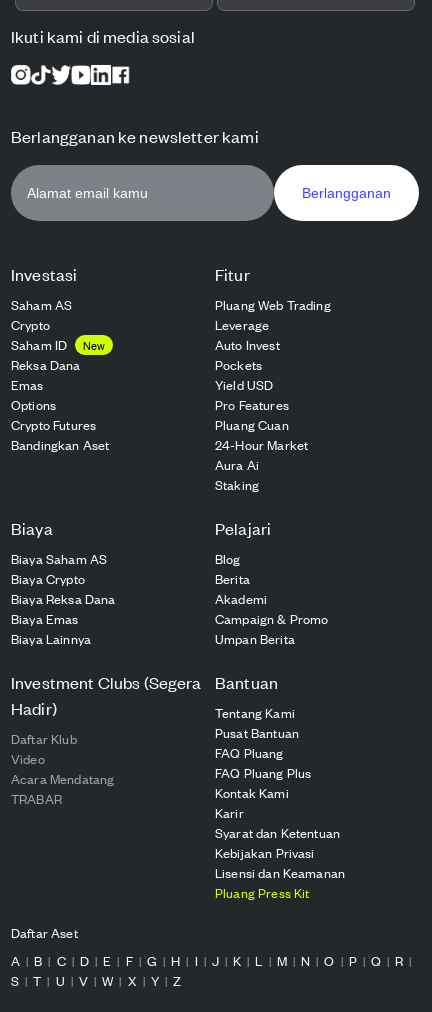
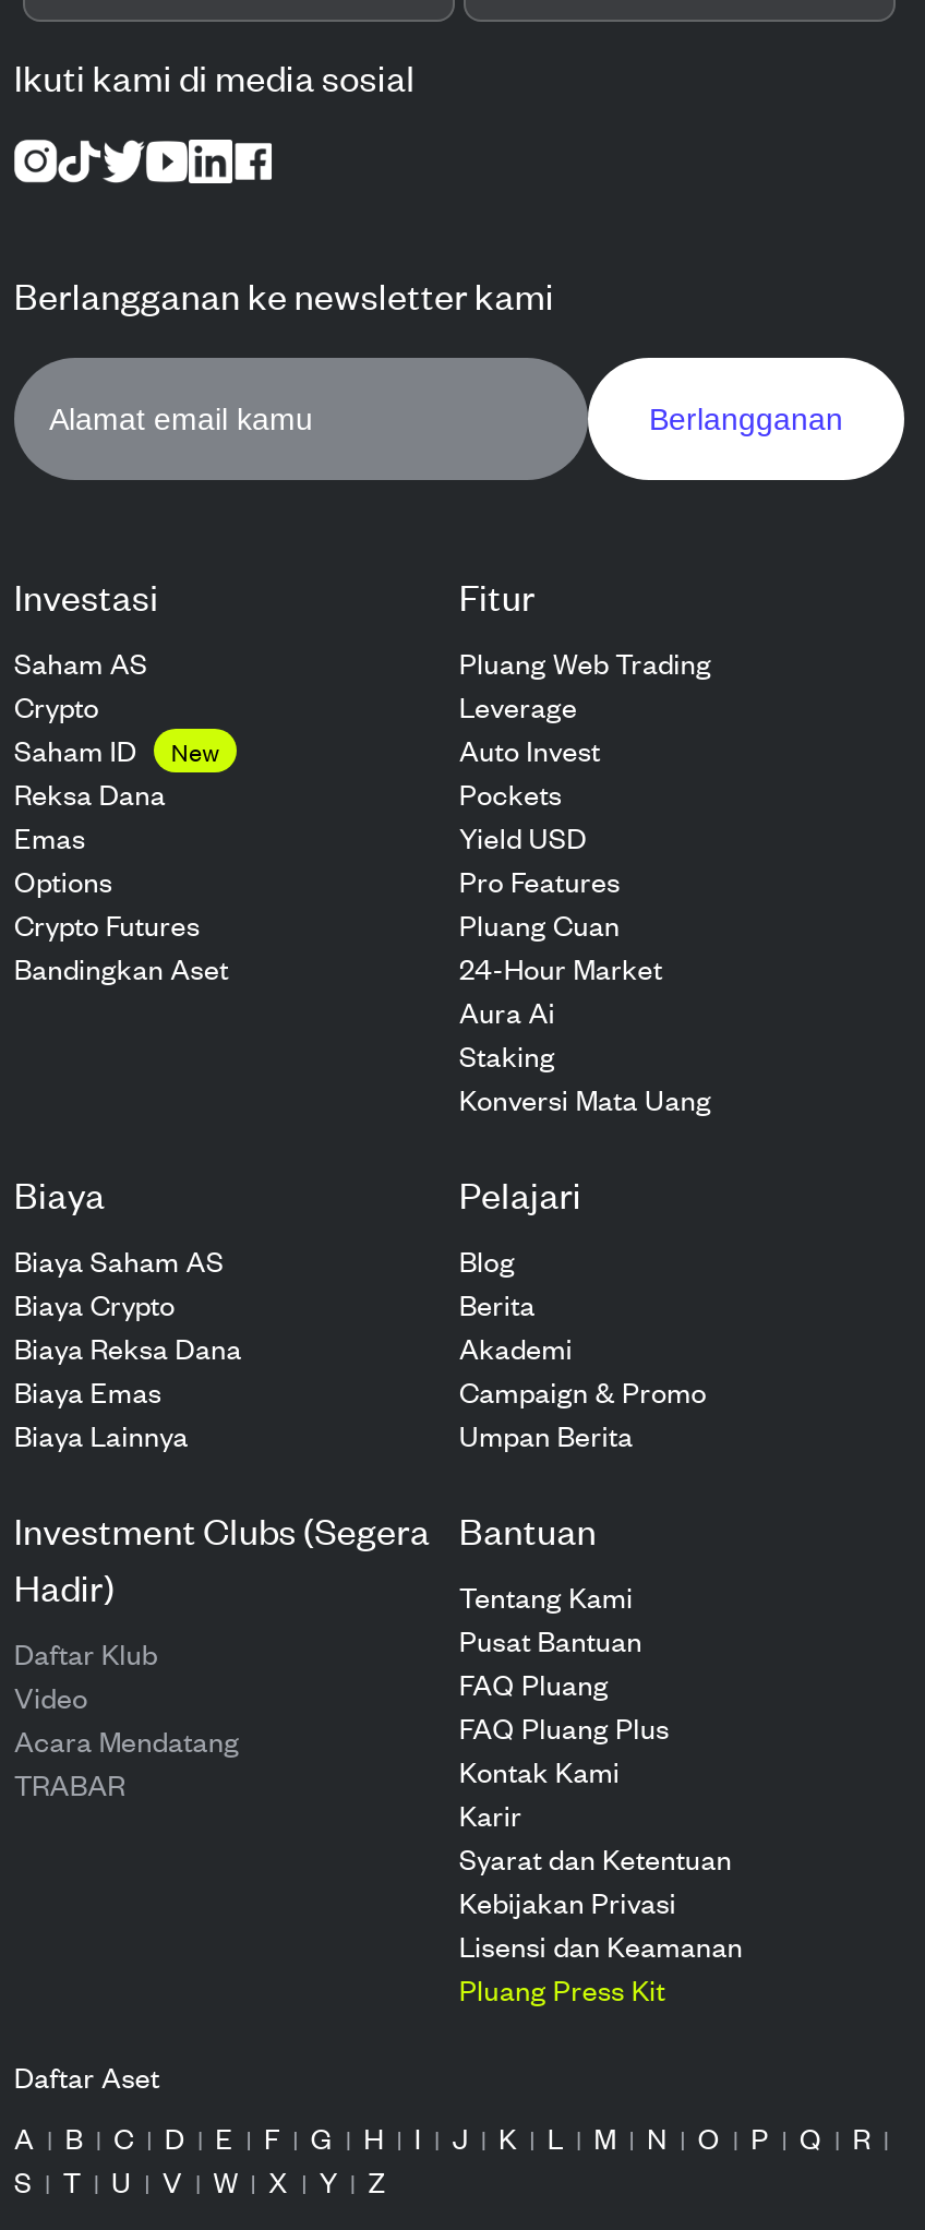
+ Konversi Mata Uang
